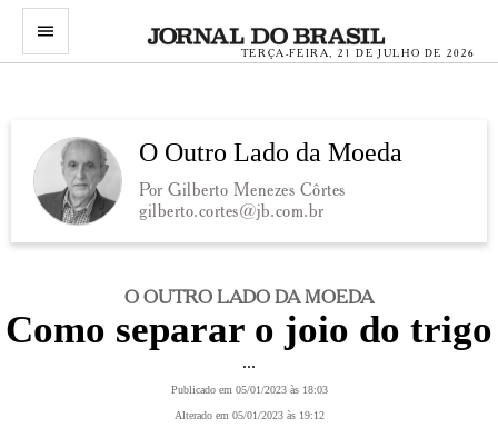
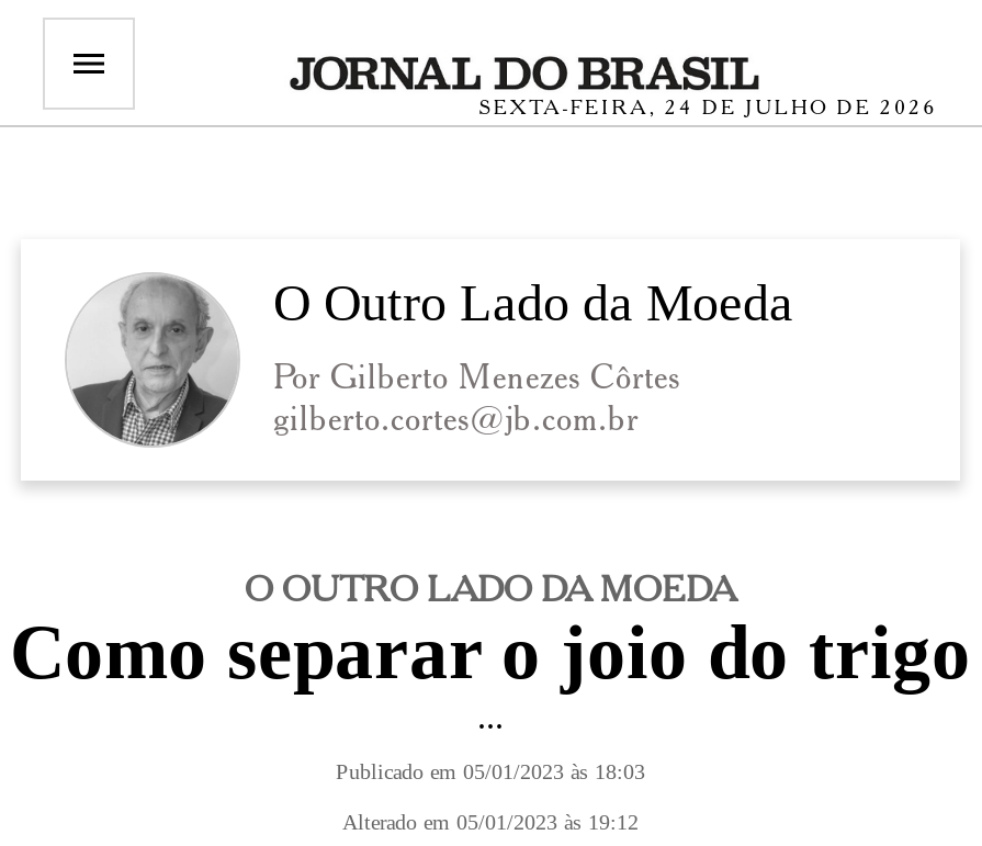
- TERÇA-FEIRA, 21 DE JULHO DE 2026
+ SEXTA-FEIRA, 24 DE JULHO DE 2026
